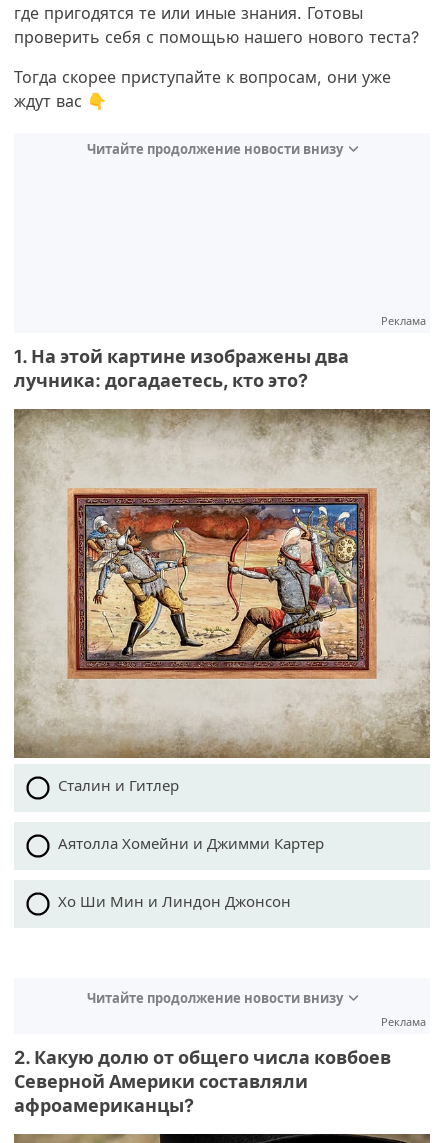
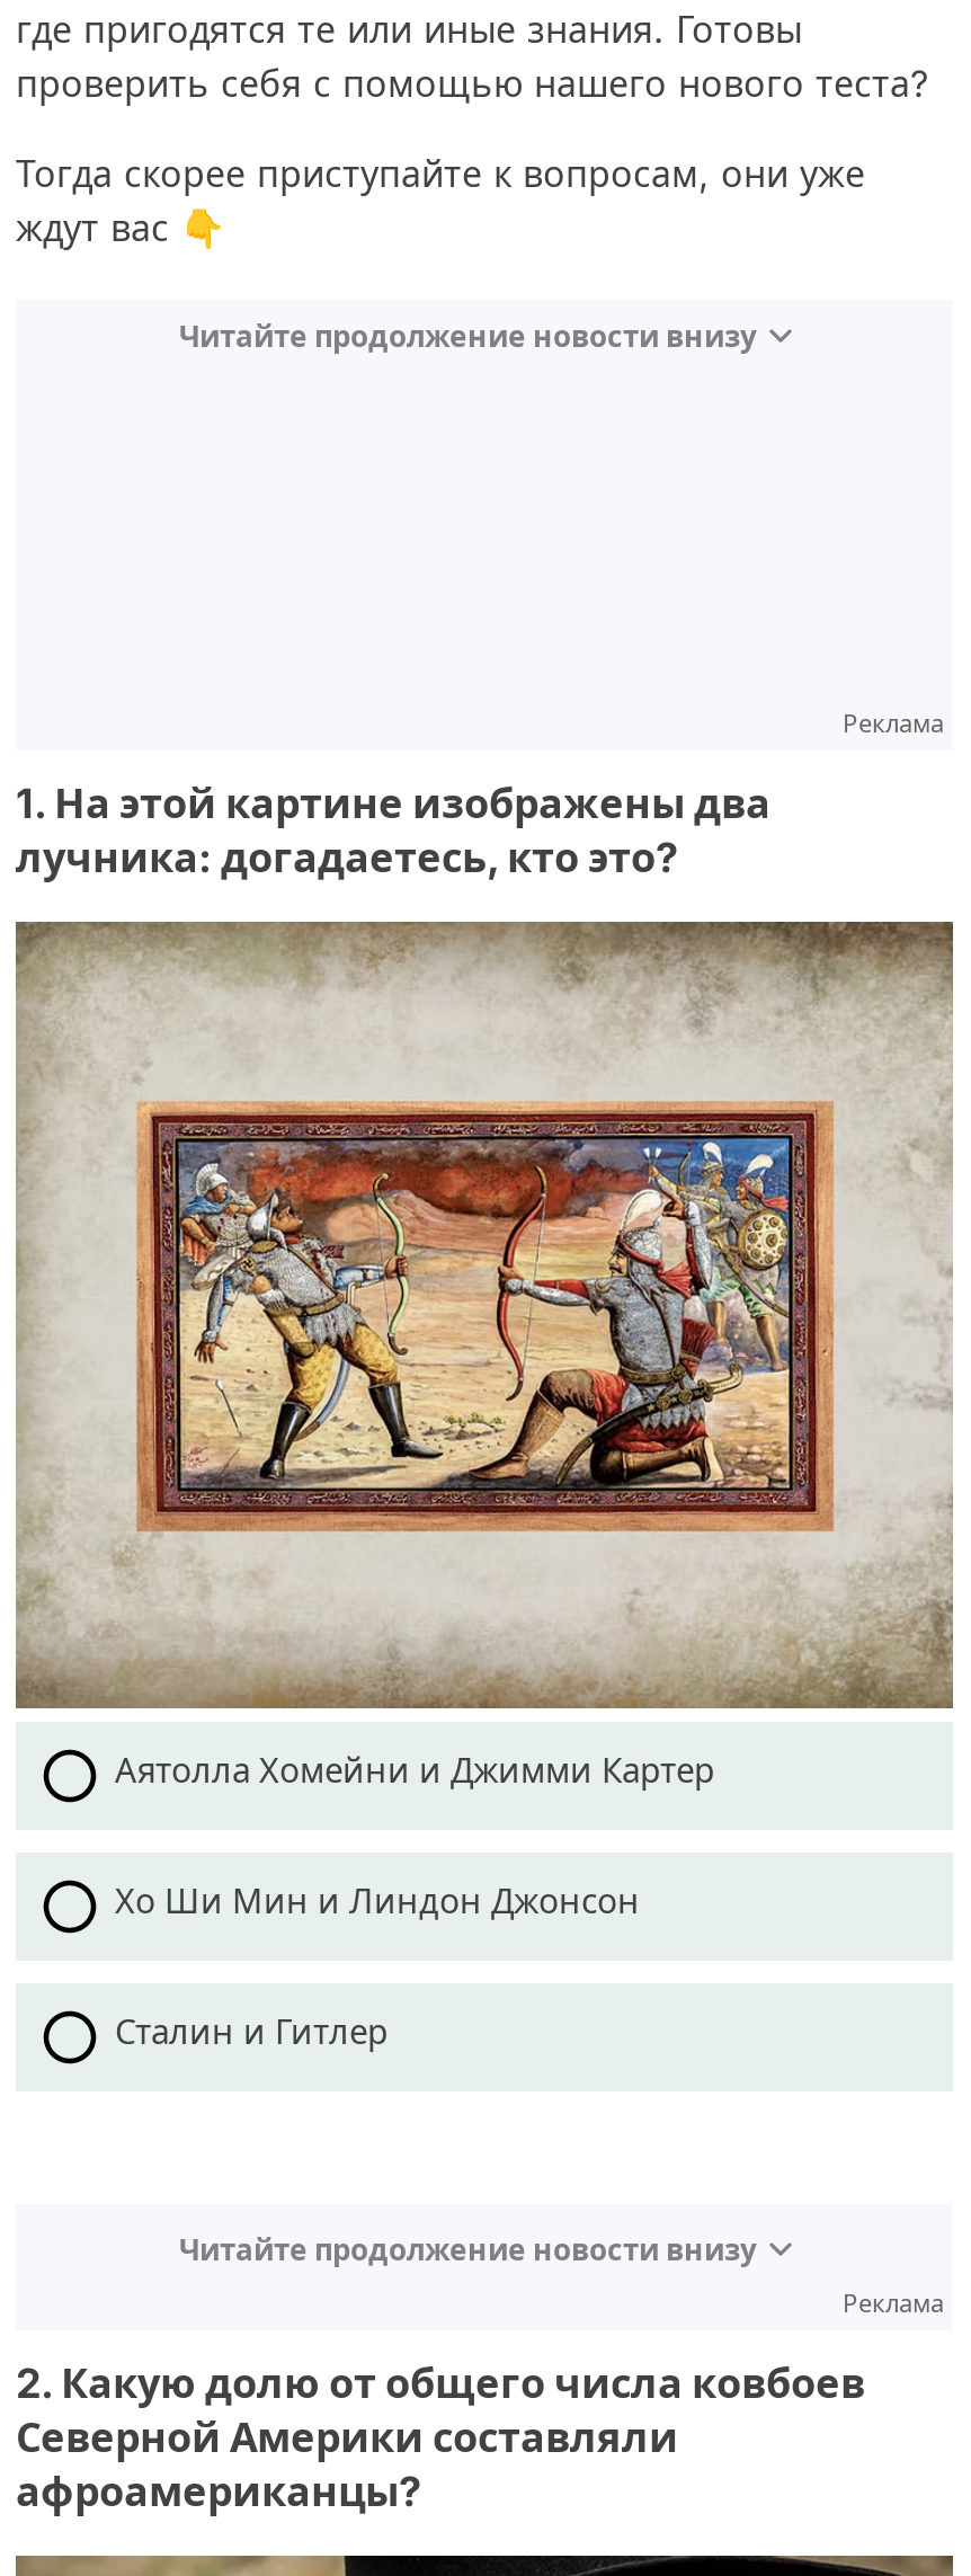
moved down: Сталин и Гитлер

moved up: Аятолла Хомейни и Джимми Картер | Хо Ши Мин и Линдон Джонсон
